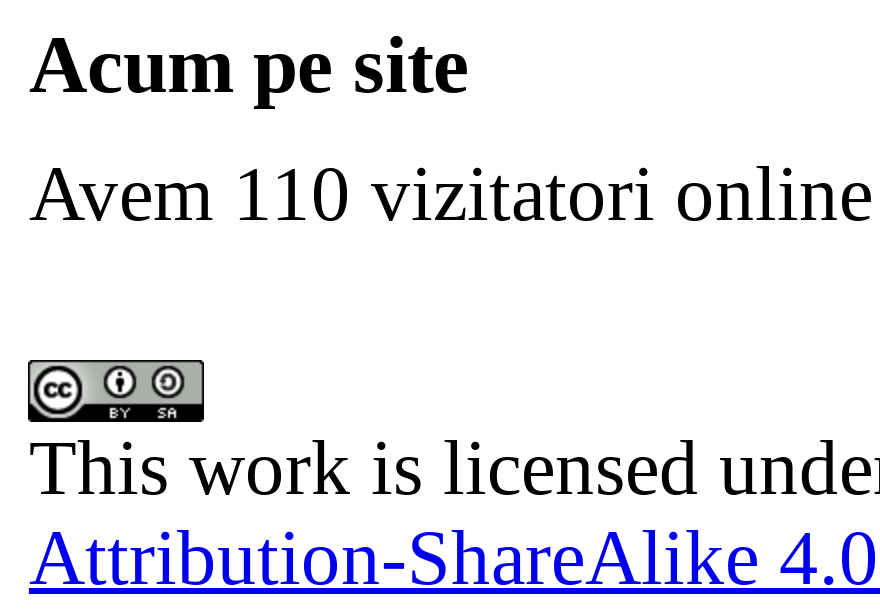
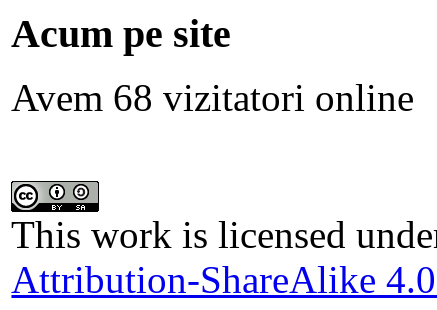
- Avem 110 vizitatori online
+ Avem 68 vizitatori online
